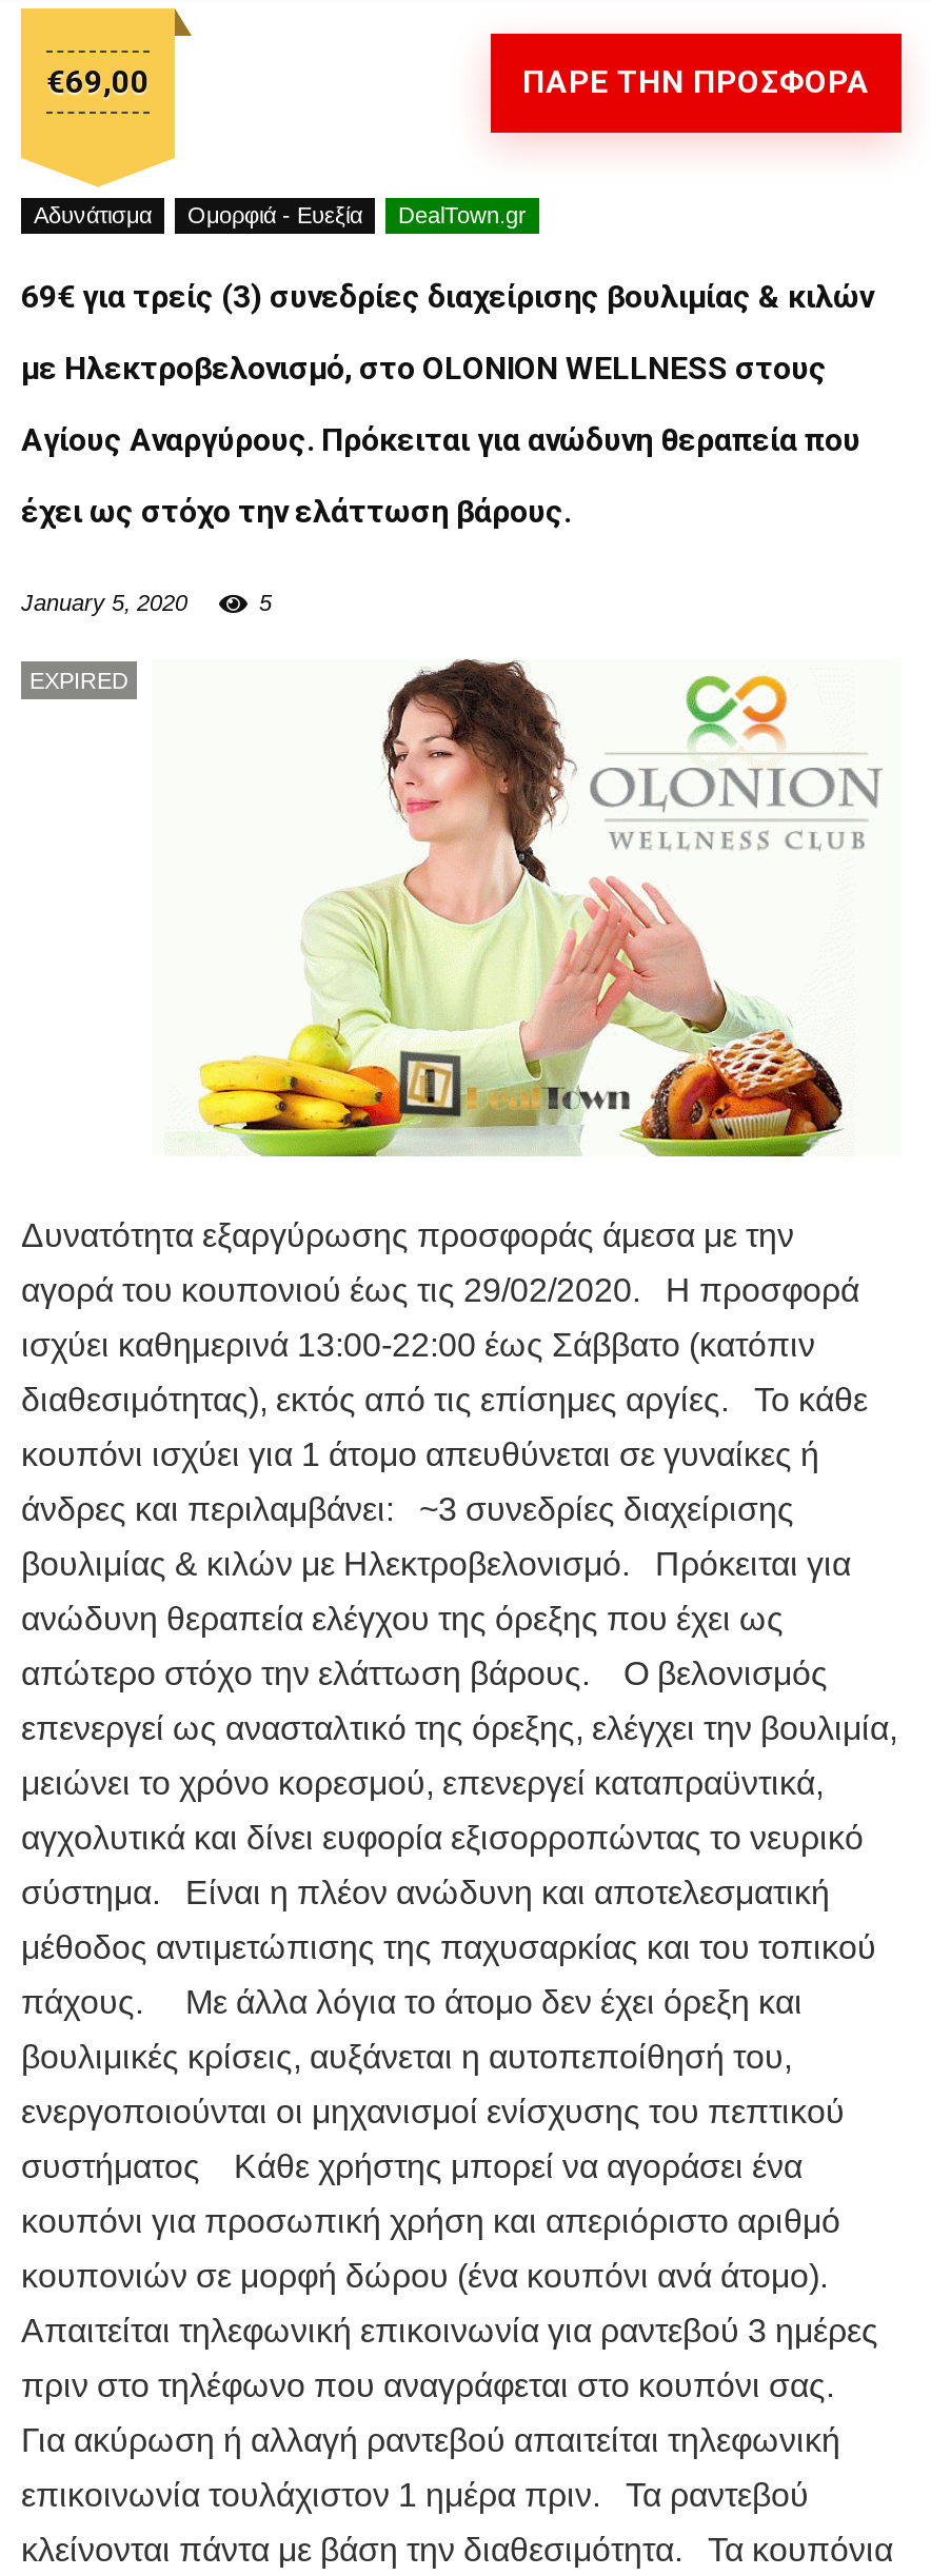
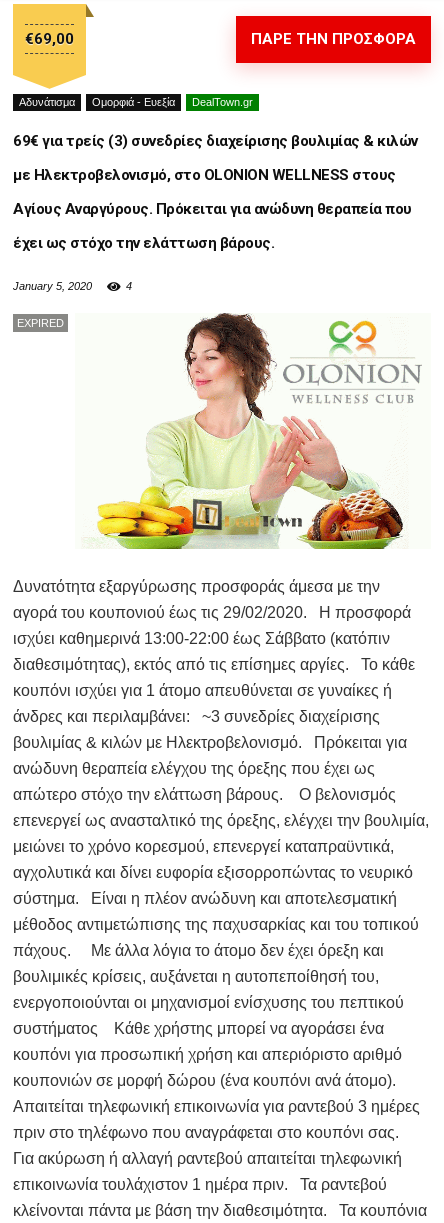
- 5
+ 4
